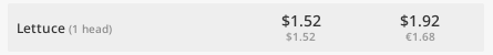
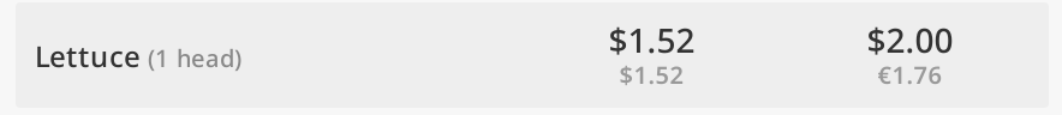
- $1.92
+ $2.00

- €1.68
+ €1.76
